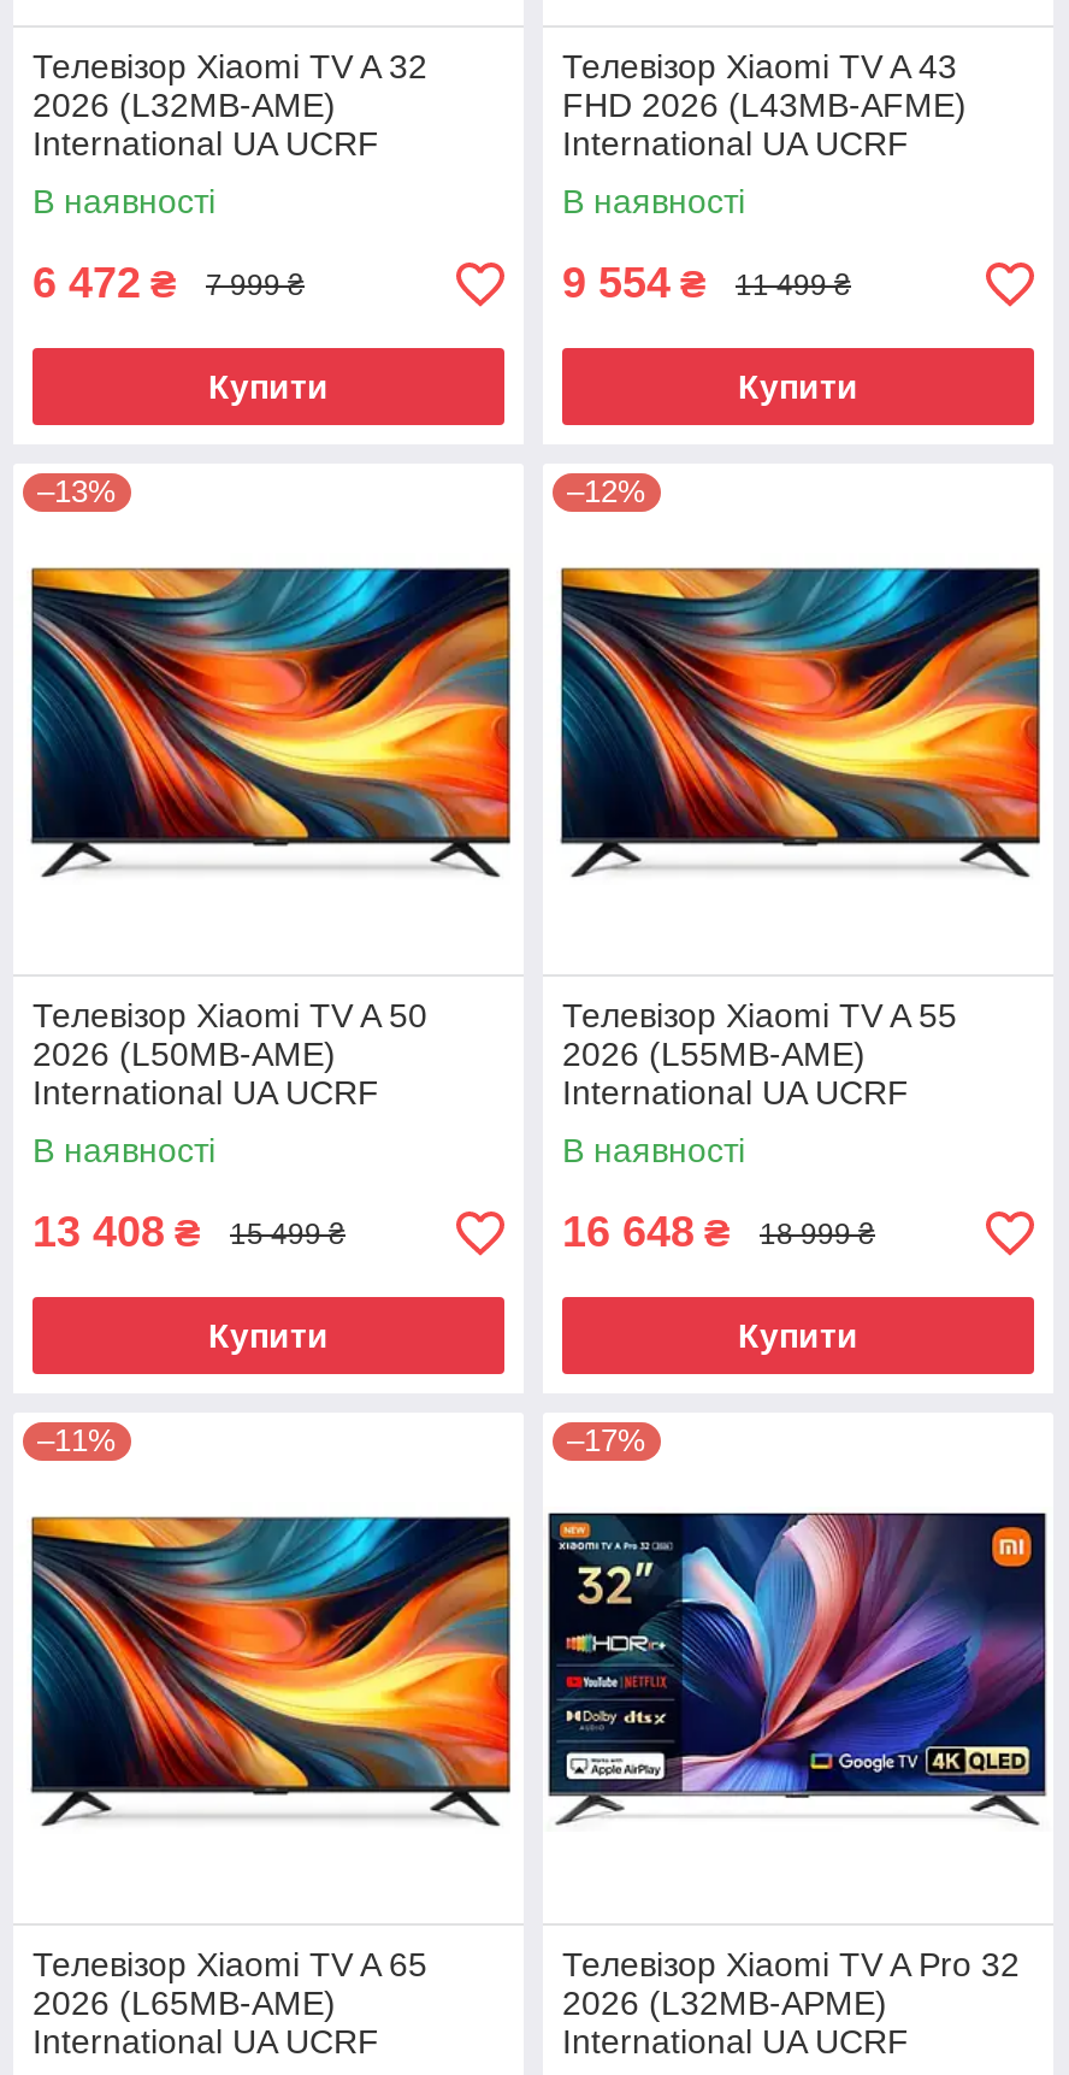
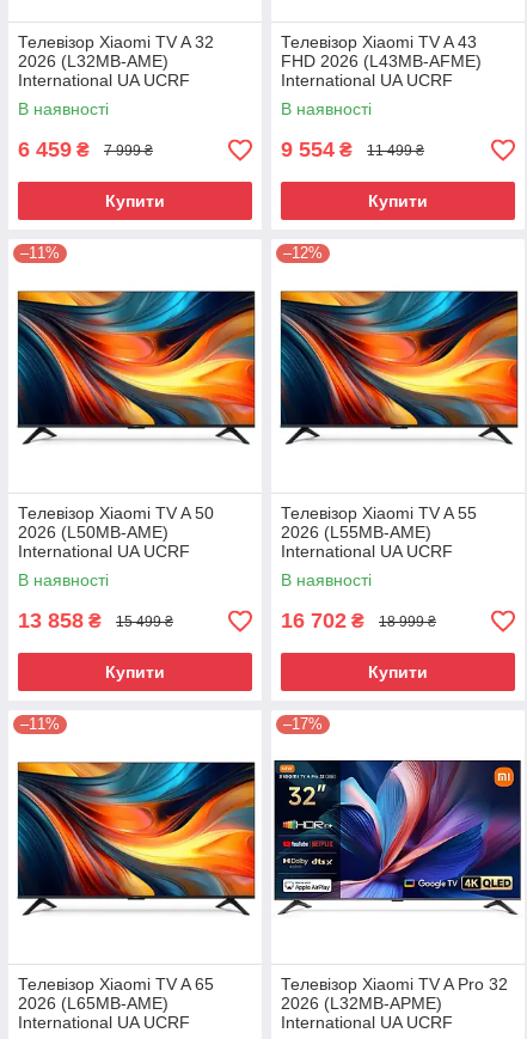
- 6 472 ₴
+ 6 459 ₴

- –13%
+ –11%

- 13 408 ₴
+ 13 858 ₴

- 16 648 ₴ 18 999 ₴
+ 16 702 ₴ 18 999 ₴
